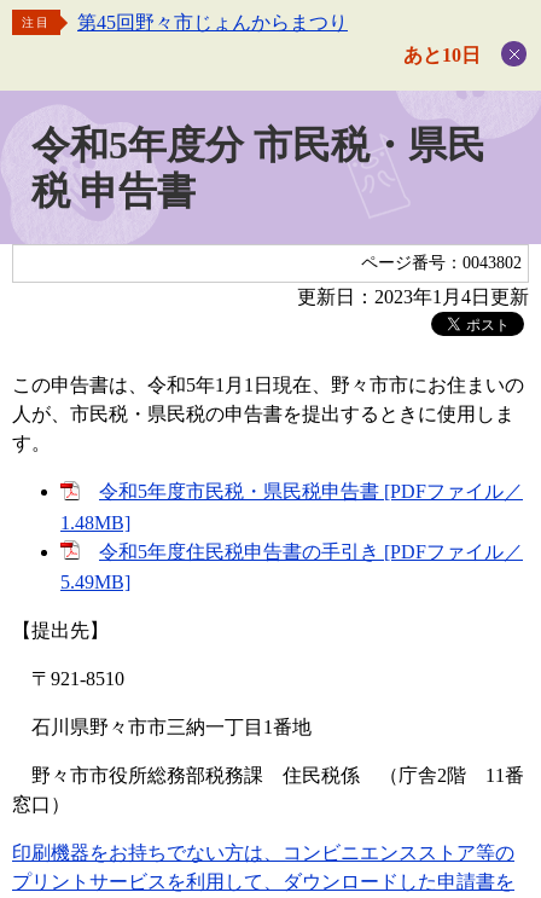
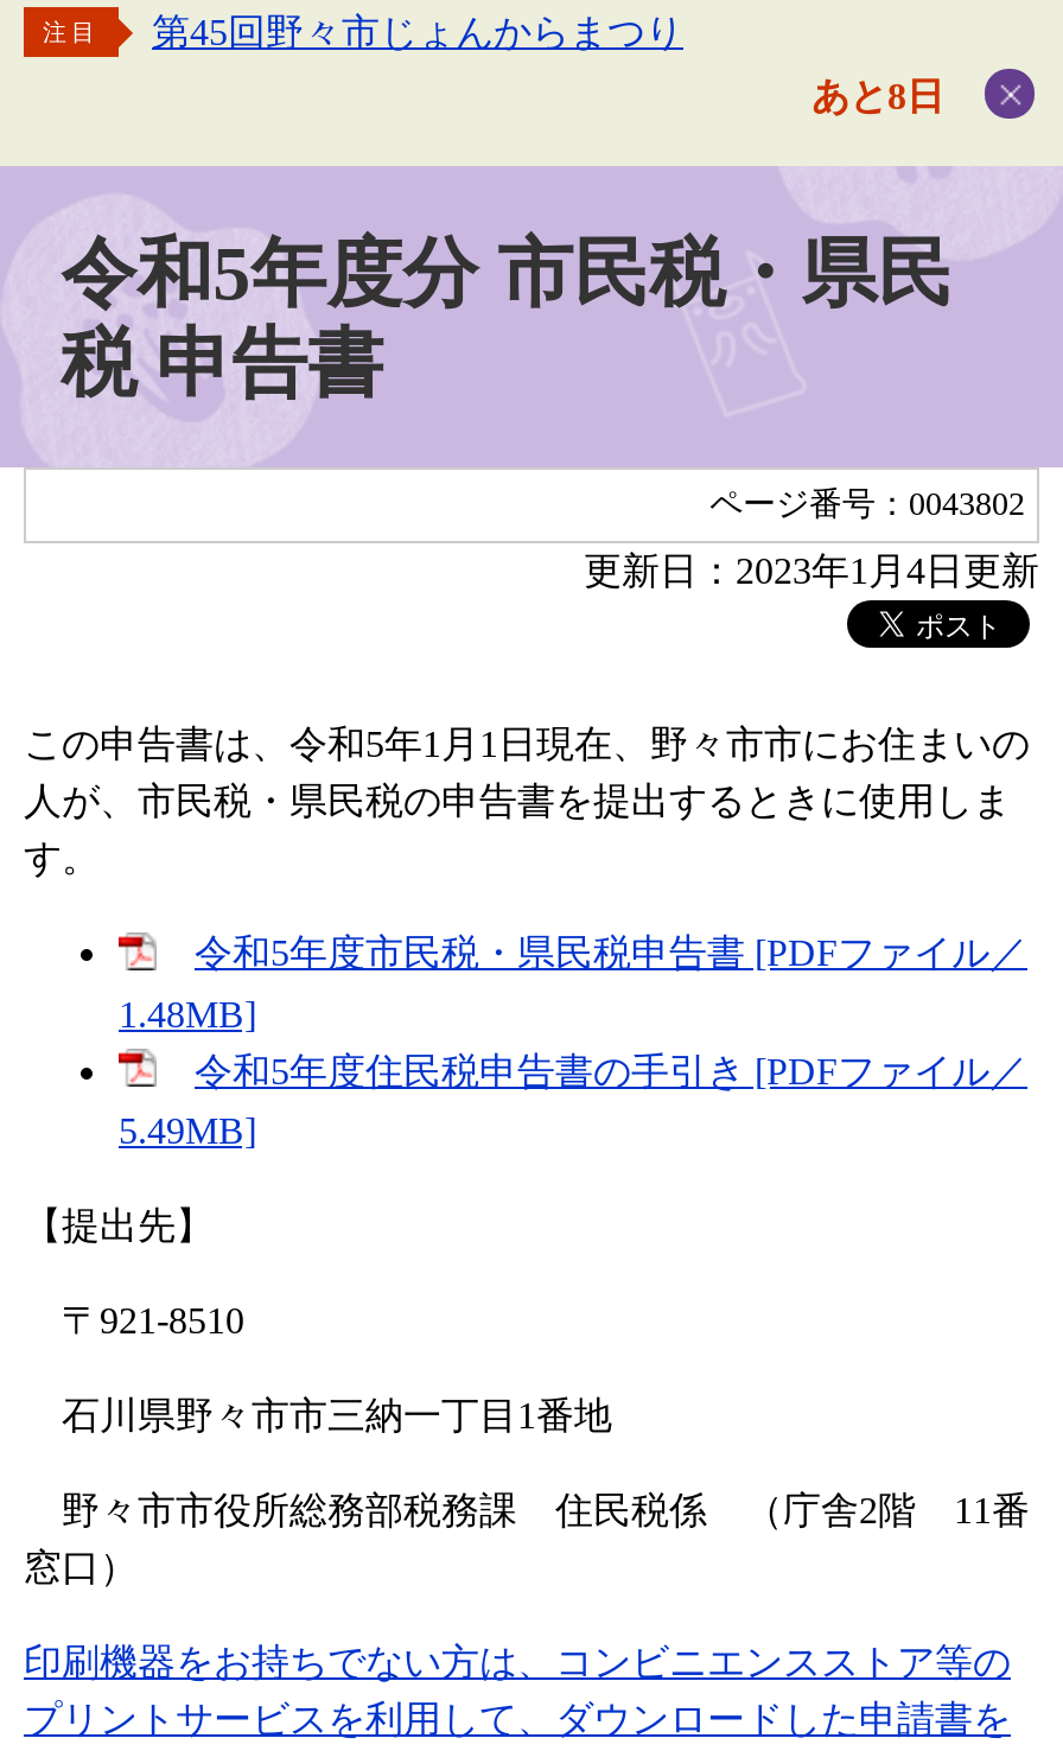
- あと10日
+ あと8日
